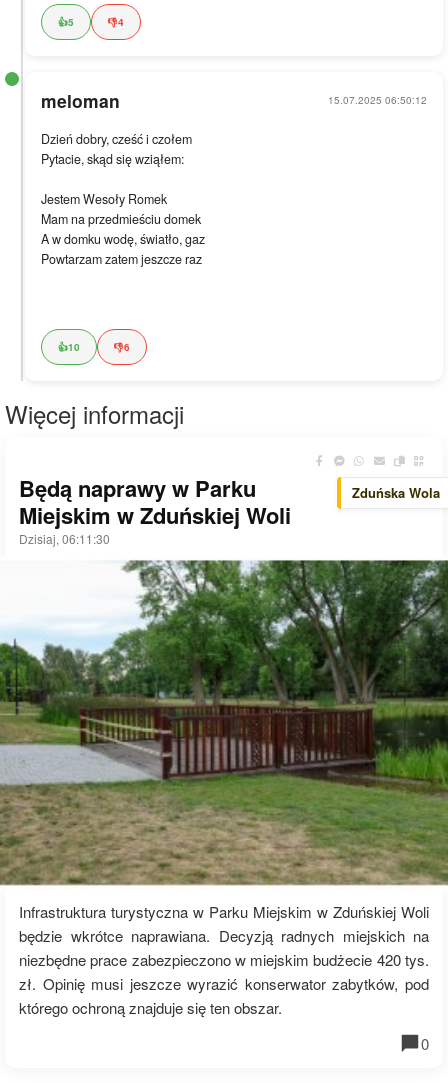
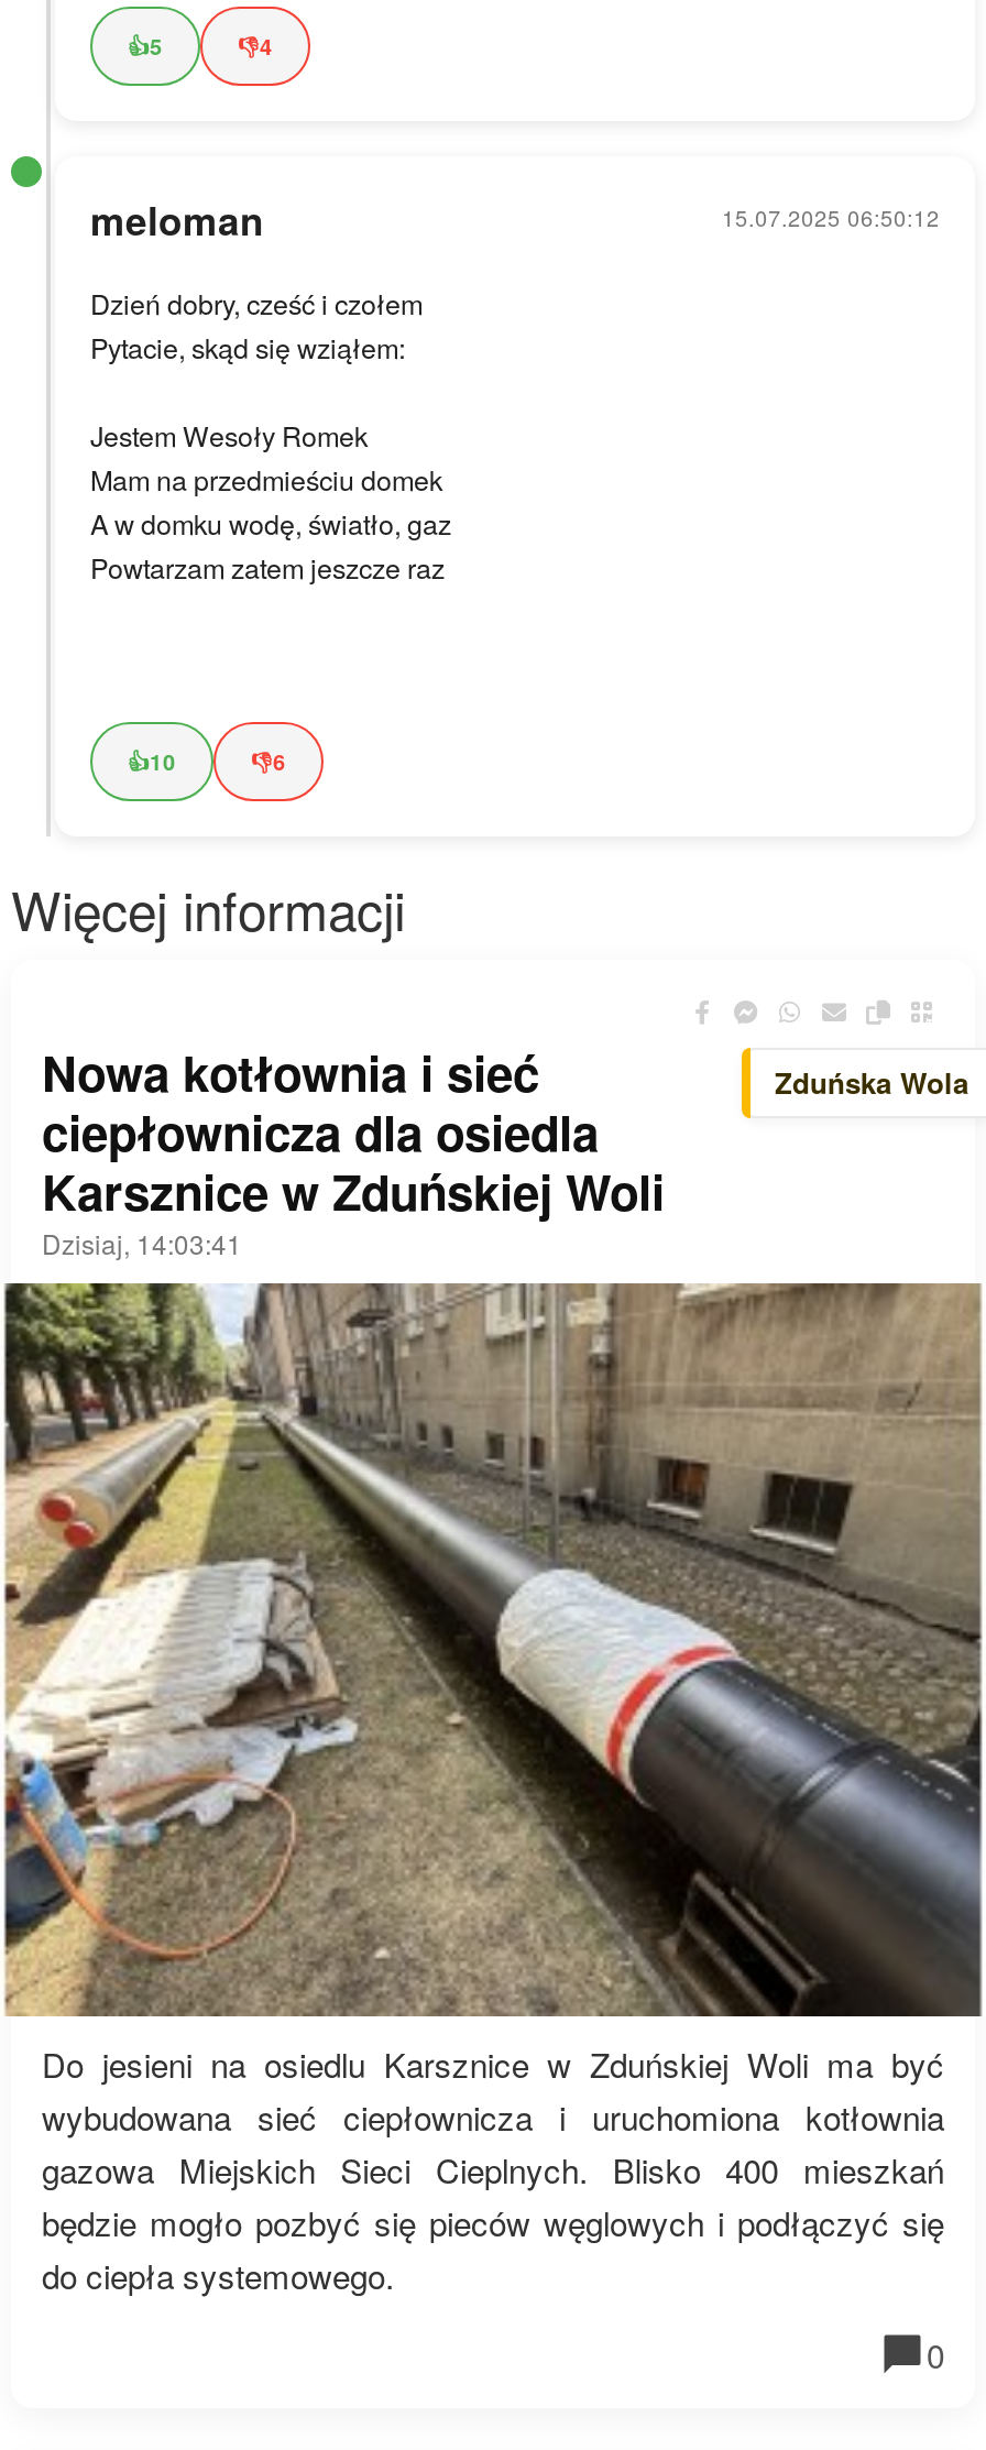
- Będą naprawy w Parku
- Miejskim w Zduńskiej Woli
- Dzisiaj, 06:11:30
+ Nowa kotłownia i sieć
+ ciepłownicza dla osiedla
+ Karsznice w Zduńskiej Woli
+ Dzisiaj, 14:03:41

- [image]
- Infrastruktura turystyczna w Parku Miejskim w Zduńskiej Woli
- będzie wkrótce naprawiana. Decyzją radnych miejskich na
- niezbędne prace zabezpieczono w miejskim budżecie 420 tys.
- zł. Opinię musi jeszcze wyrazić konserwator zabytków, pod
- którego ochroną znajduje się ten obszar.
+ [image]
+ Do jesieni na osiedlu Karsznice w Zduńskiej Woli ma być
+ wybudowana sieć ciepłownicza i uruchomiona kotłownia
+ gazowa Miejskich Sieci Cieplnych. Blisko 400 mieszkań
+ będzie mogło pozbyć się pieców węglowych i podłączyć się
+ do ciepła systemowego.
